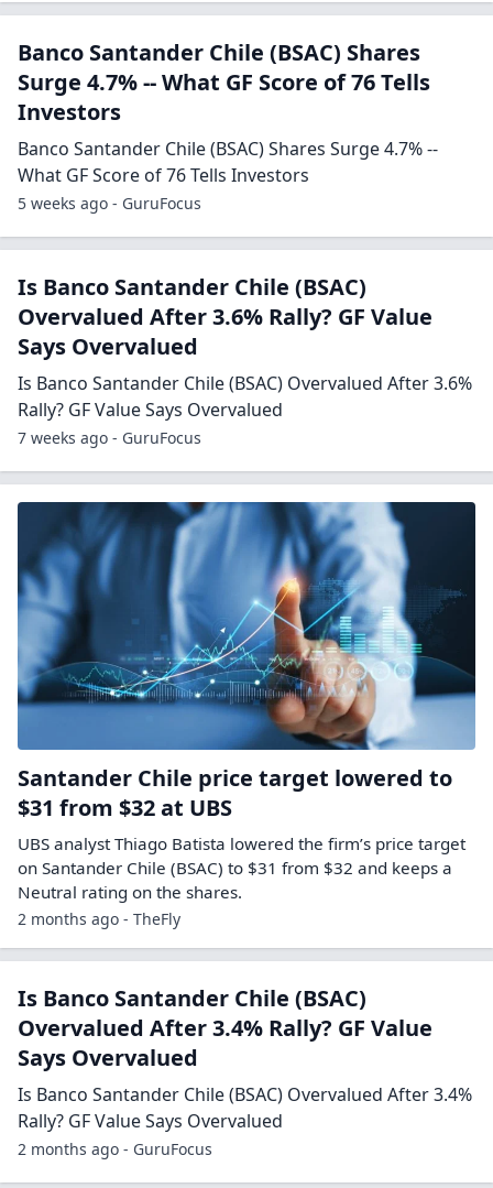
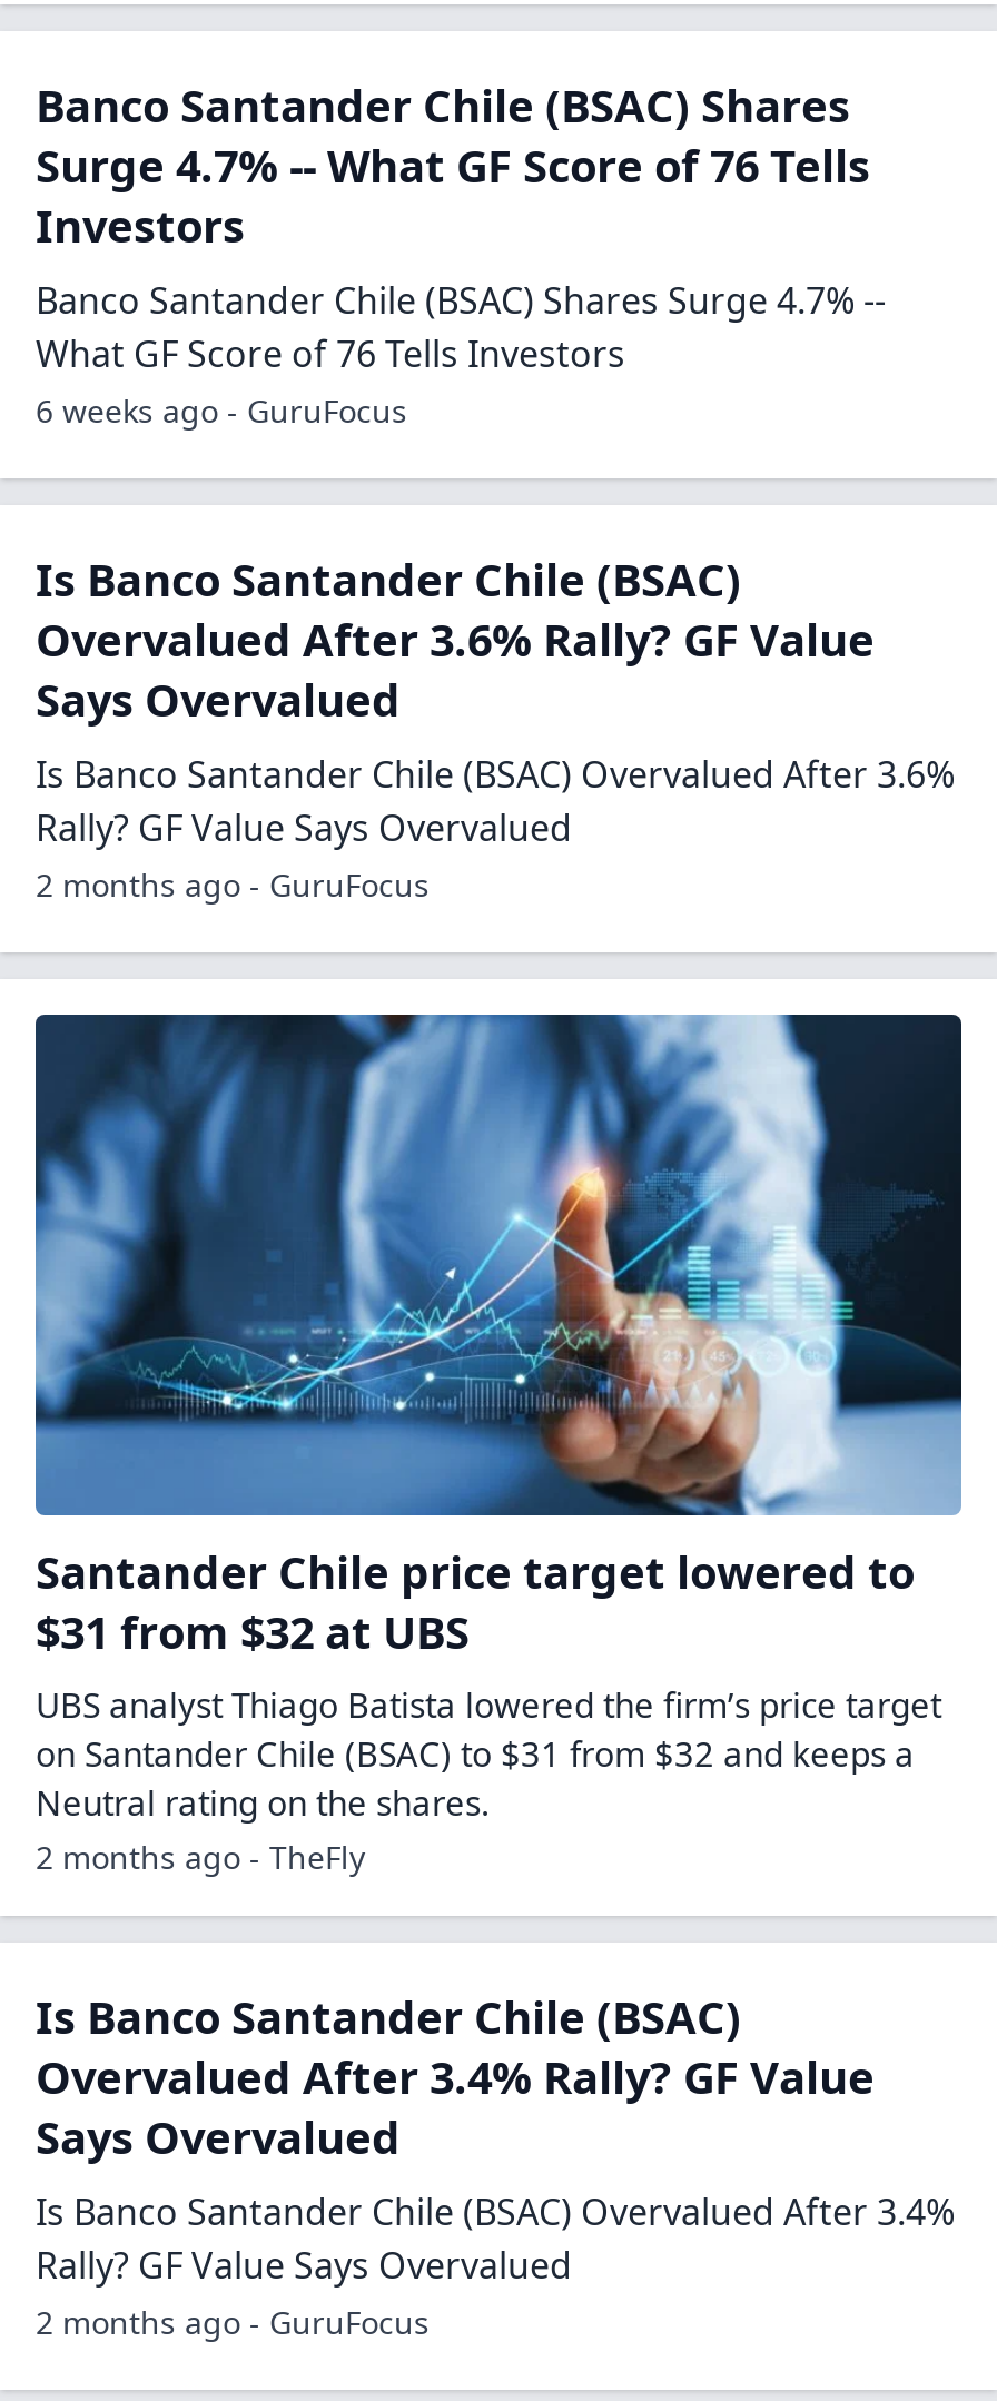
- 5 weeks ago - GuruFocus
+ 6 weeks ago - GuruFocus

- 7 weeks ago - GuruFocus
+ 2 months ago - GuruFocus
